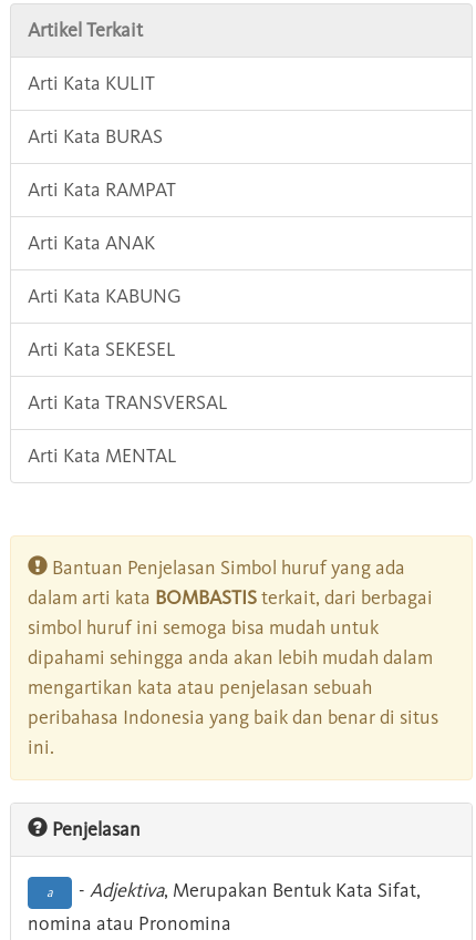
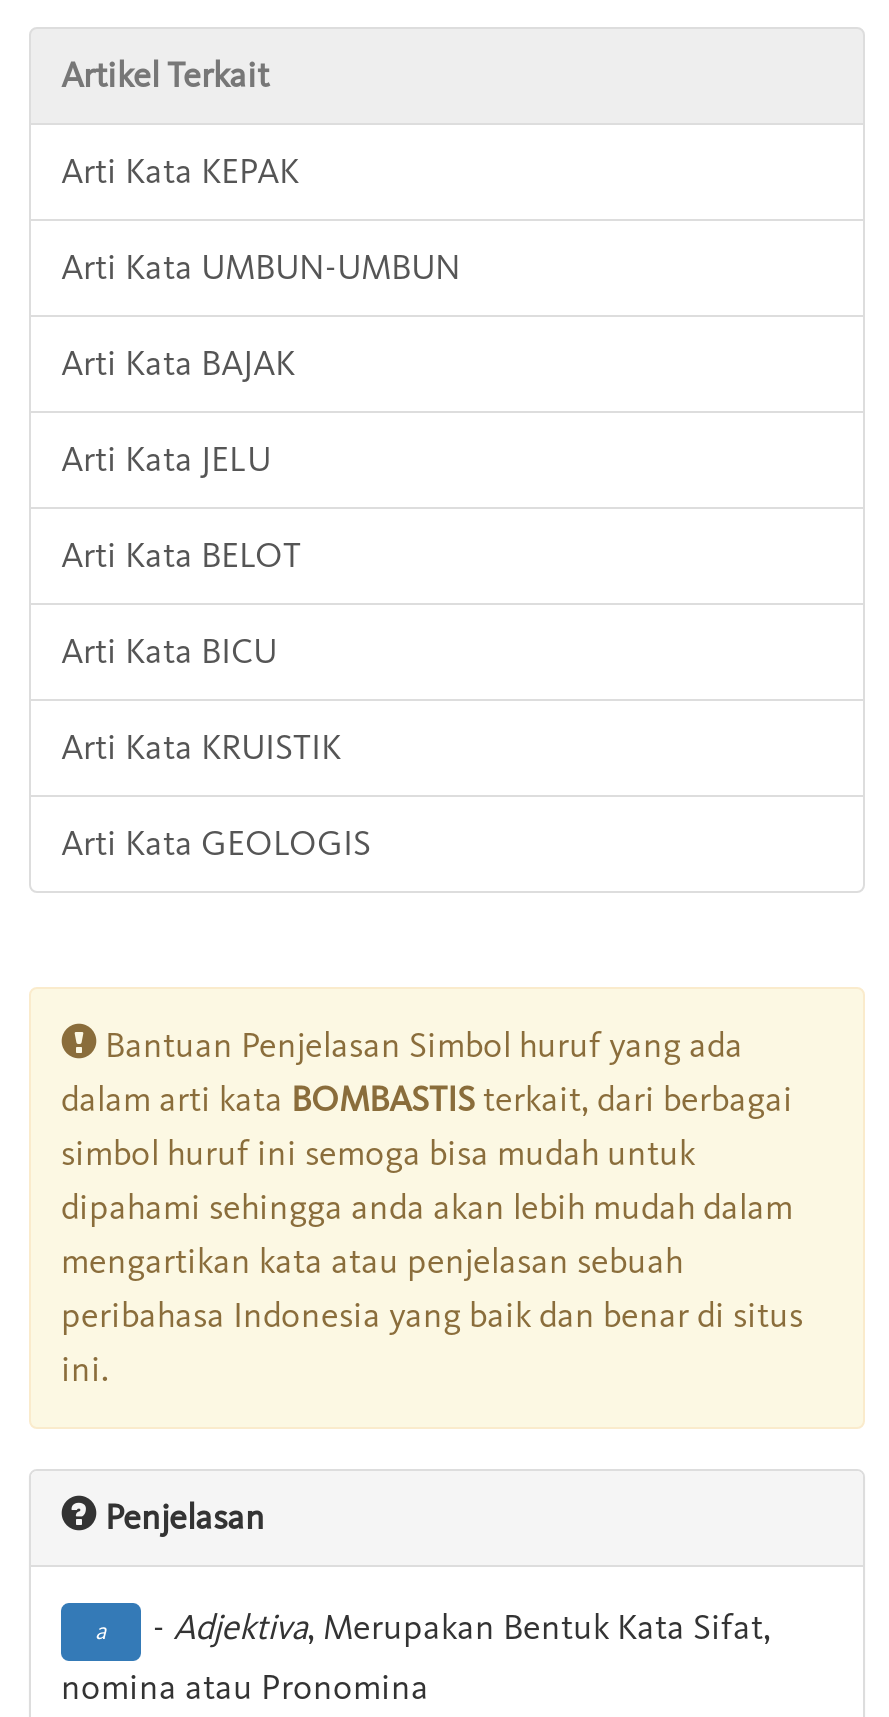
- Arti Kata KULIT
+ Arti Kata KEPAK

- Arti Kata BURAS
+ Arti Kata UMBUN-UMBUN

- Arti Kata RAMPAT
+ Arti Kata BAJAK

- Arti Kata ANAK
+ Arti Kata JELU

- Arti Kata KABUNG
+ Arti Kata BELOT

- Arti Kata SEKESEL
+ Arti Kata BICU

- Arti Kata TRANSVERSAL
+ Arti Kata KRUISTIK

- Arti Kata MENTAL
+ Arti Kata GEOLOGIS
